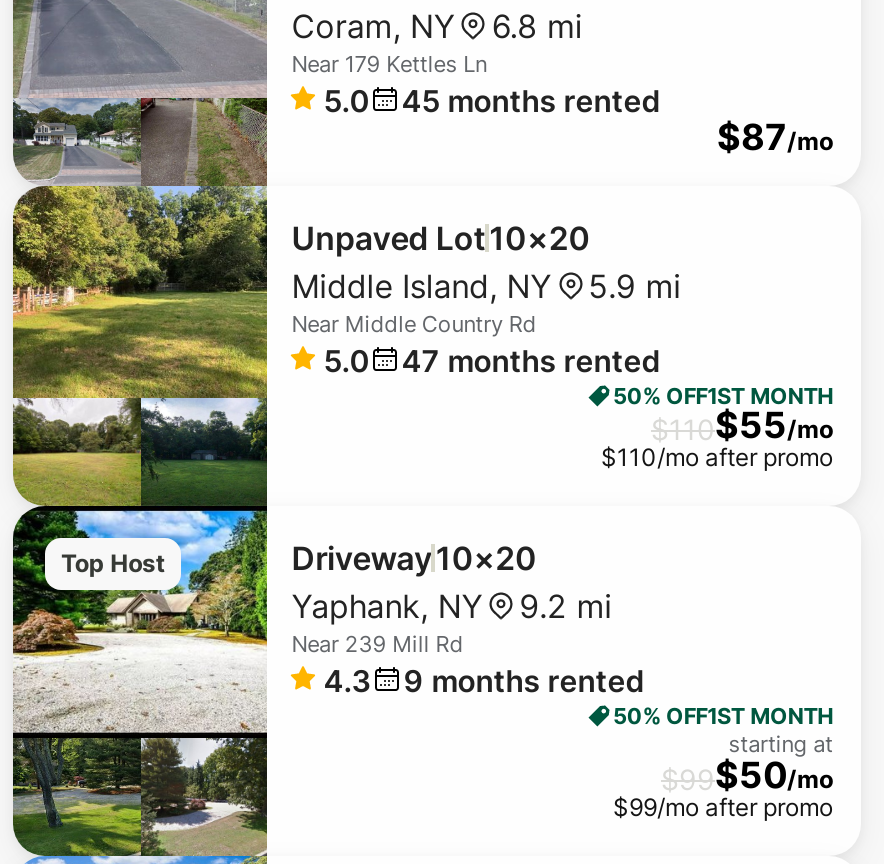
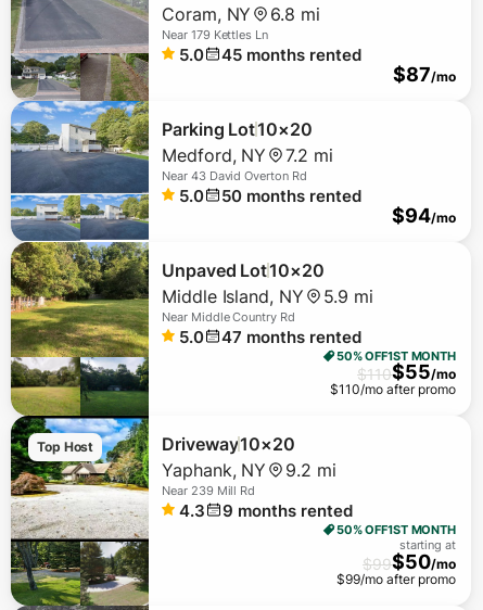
+ [image]
+ Parking Lot 10×20
+ Medford, NY
+ 7.2 mi
+ Near 43 David Overton Rd
+ 5.0
+ 50 months rented
+ $94/mo
